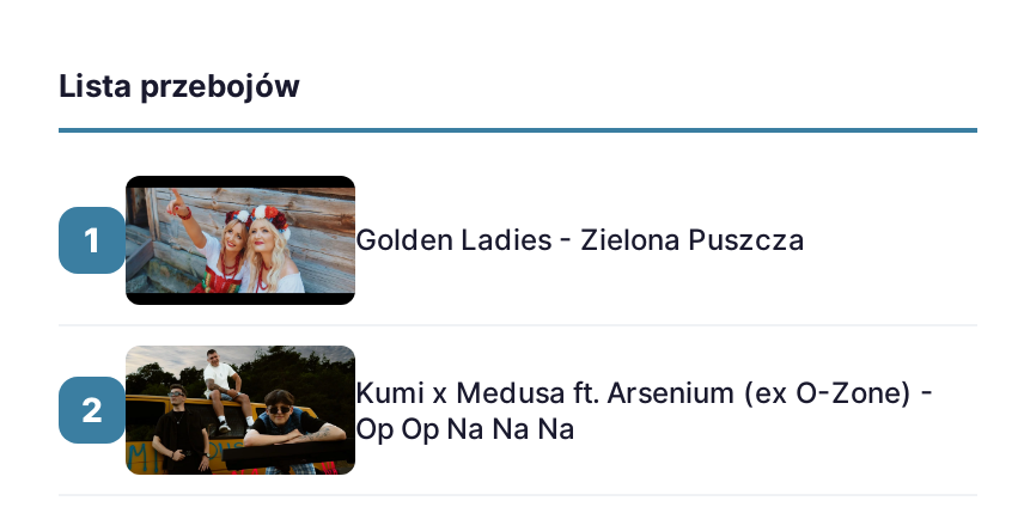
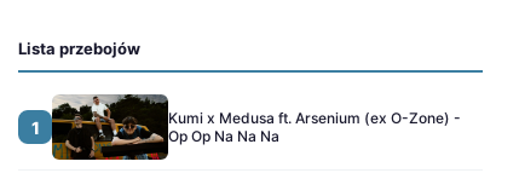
- [image]
- Golden Ladies - Zielona Puszcza

- 2
